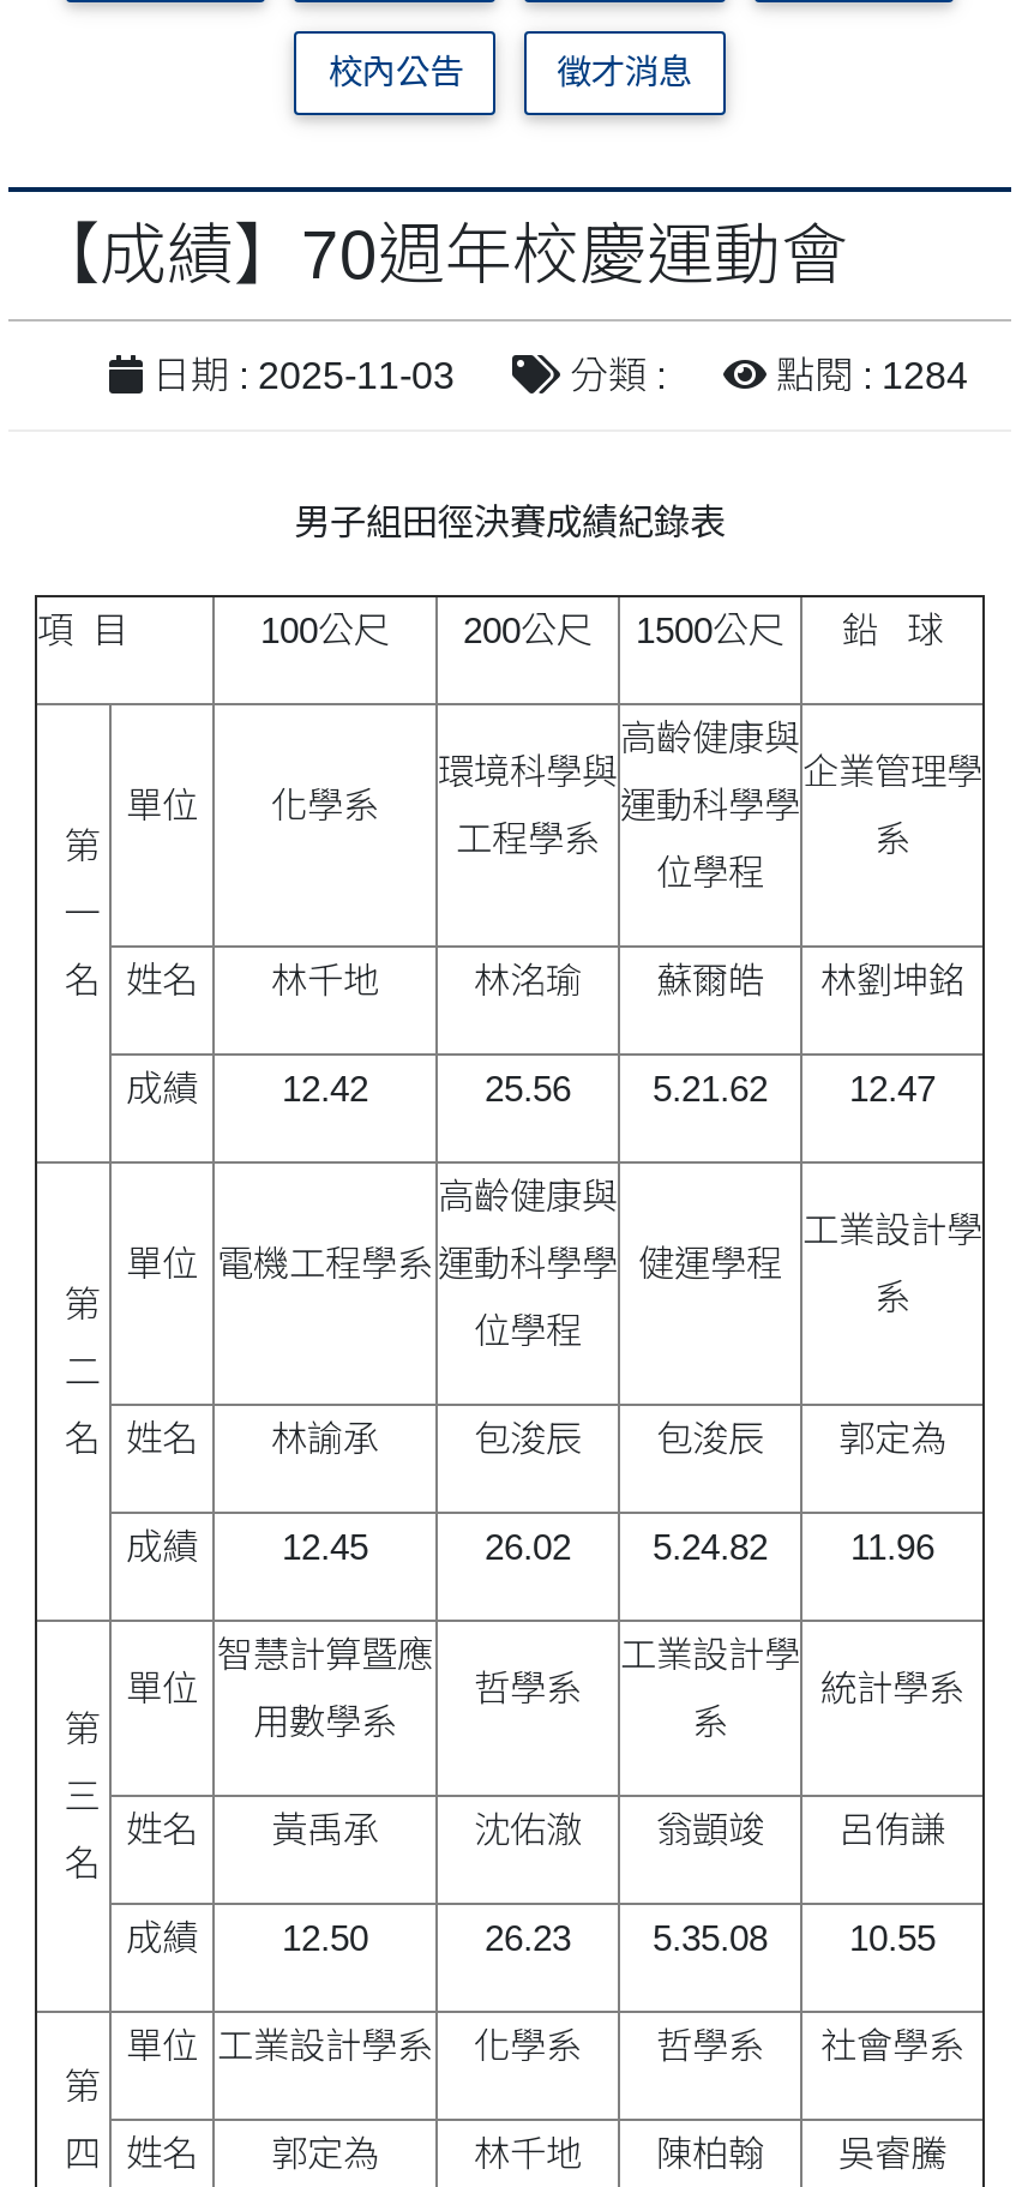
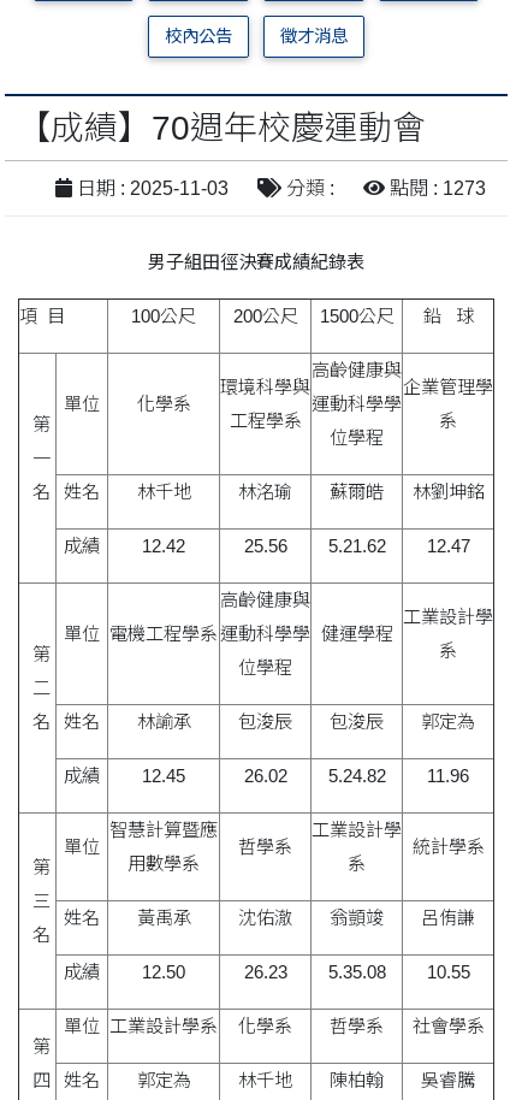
- 點閱 : 1284
+ 點閱 : 1273
